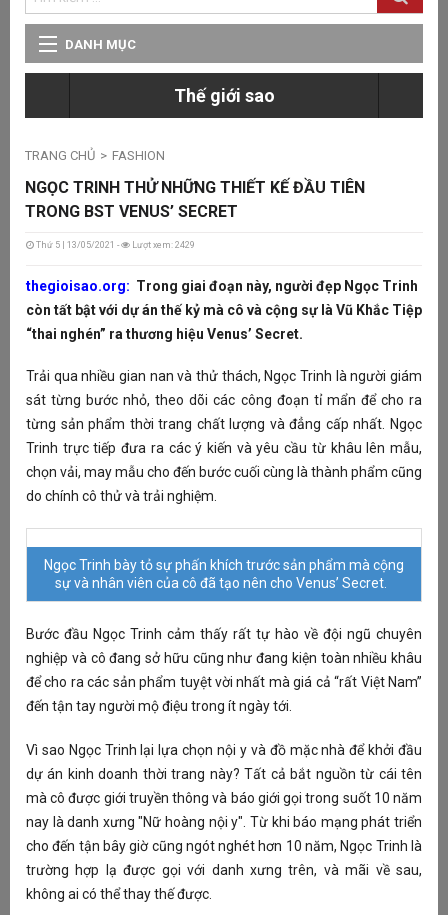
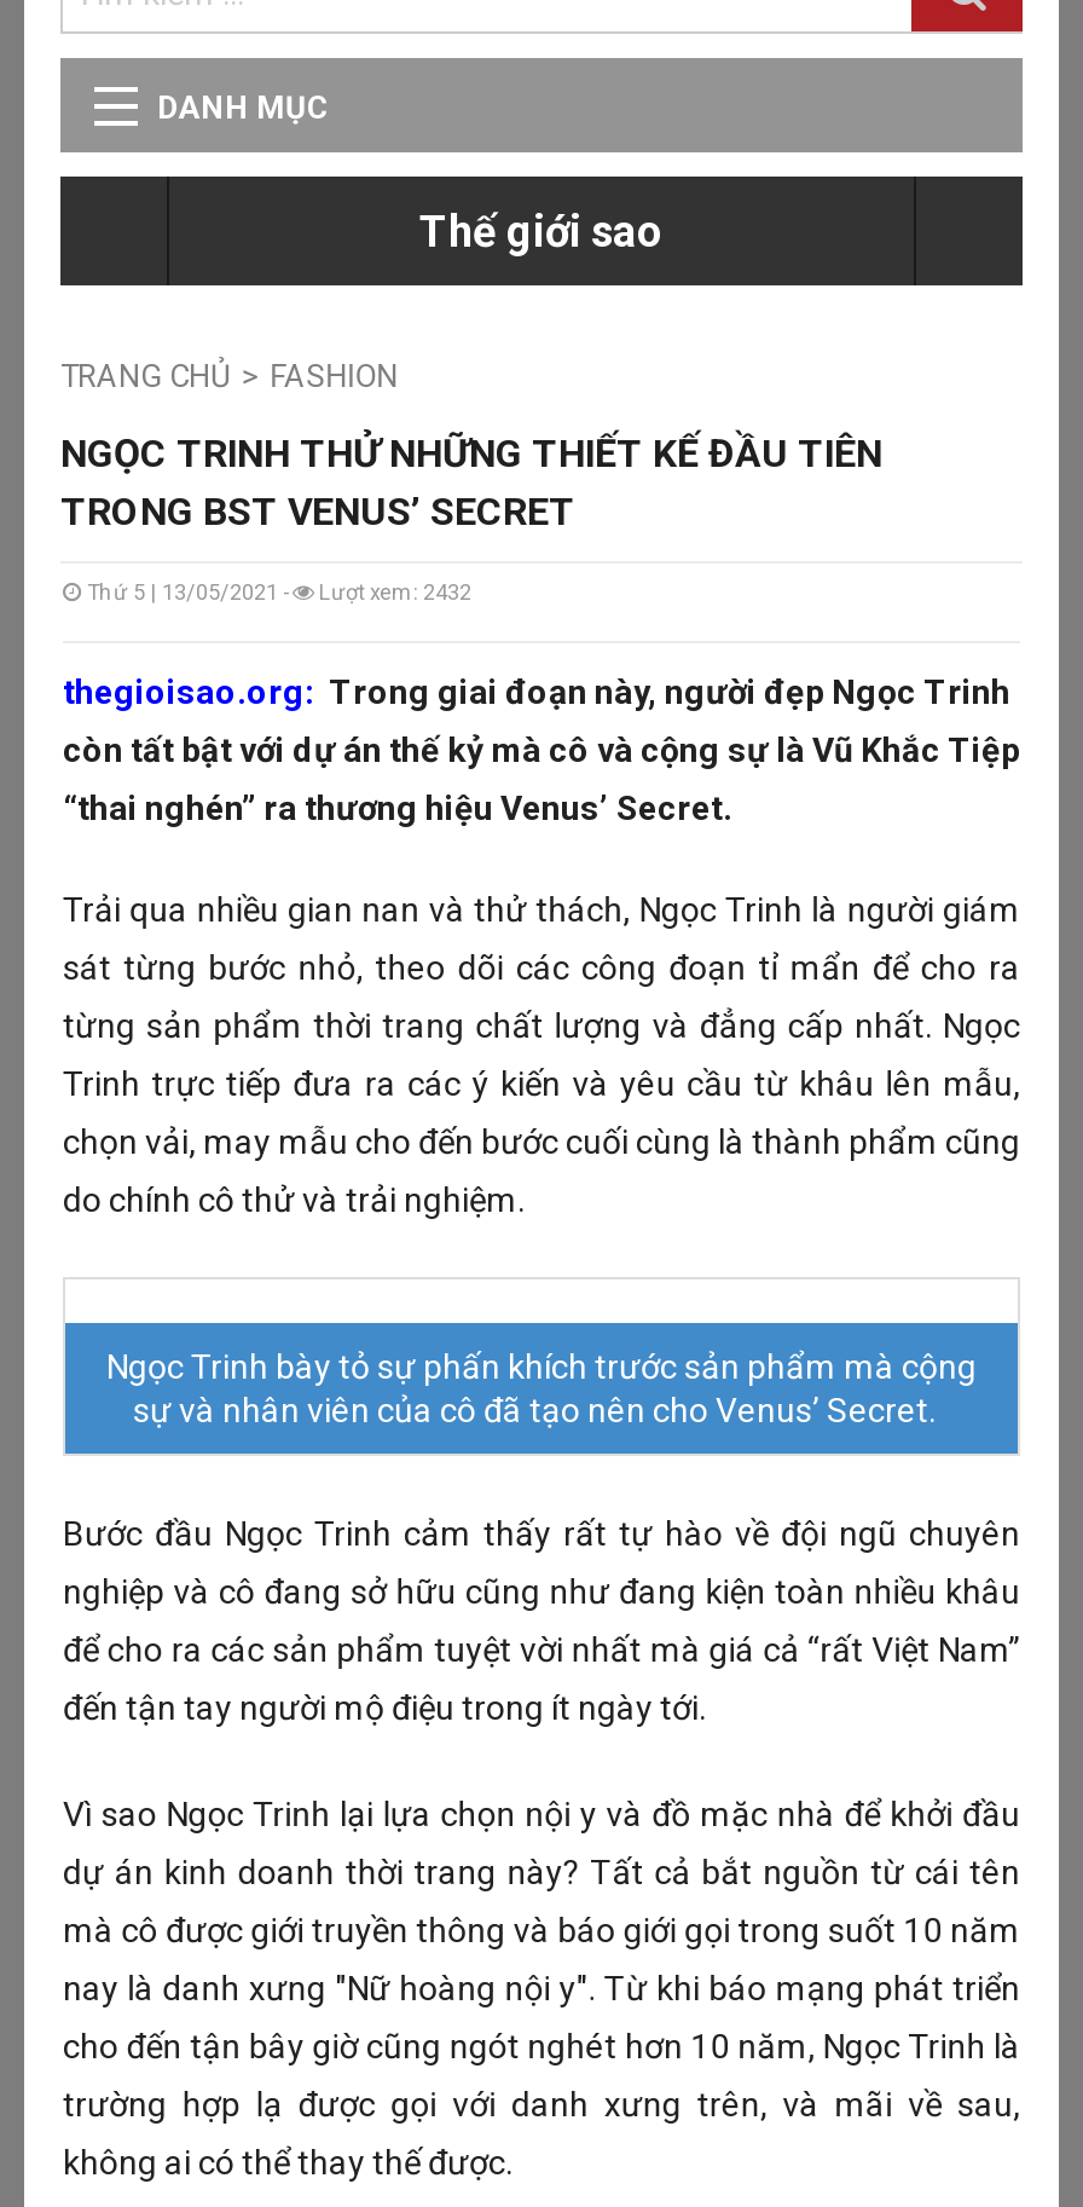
- Lượt xem: 2429
+ Lượt xem: 2432
